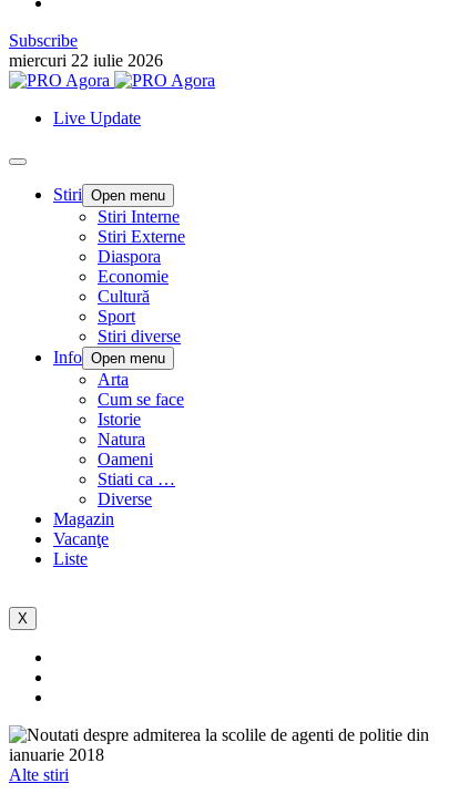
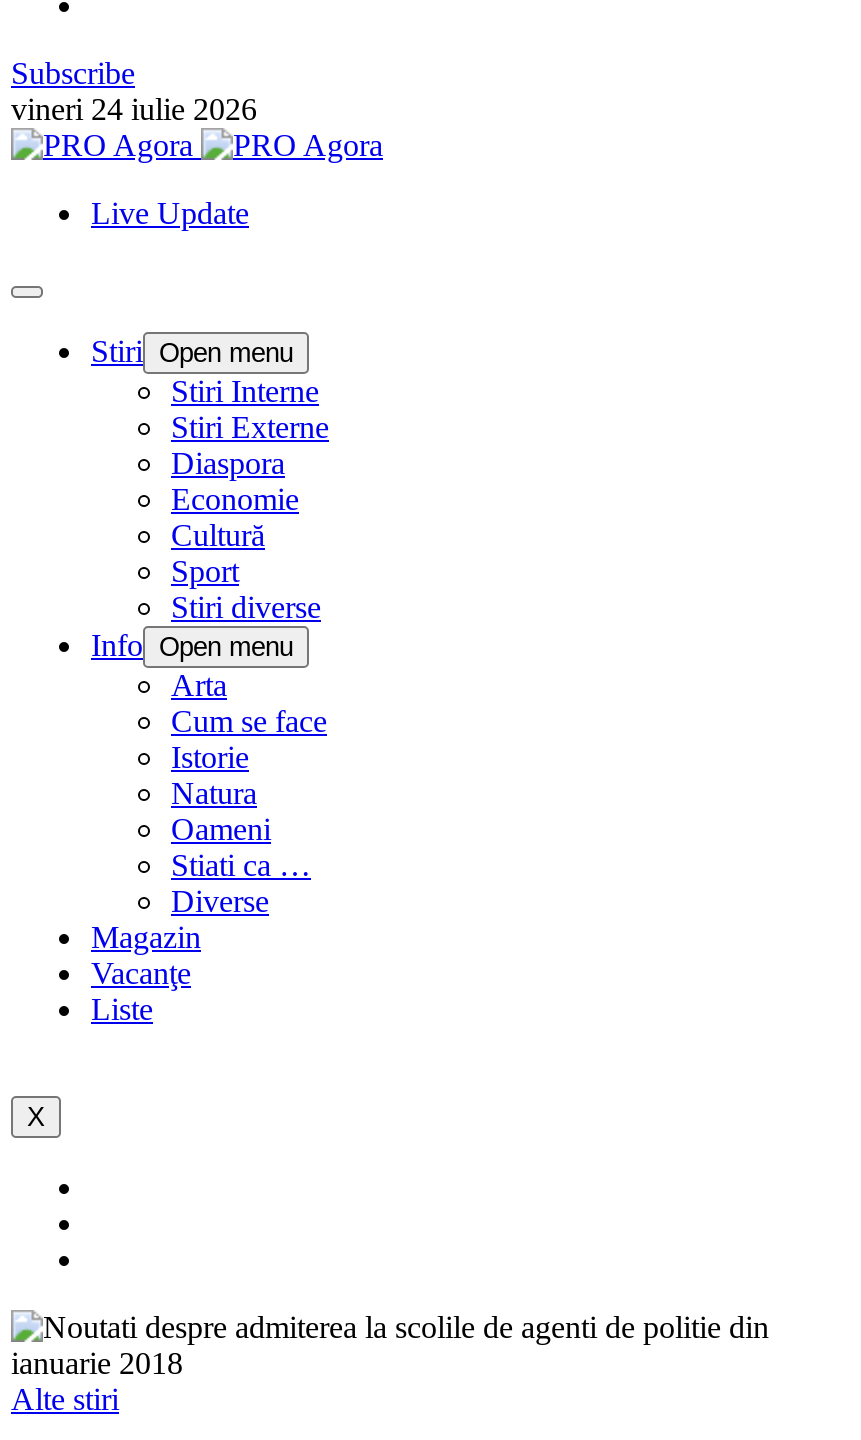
- miercuri 22 iulie 2026
+ vineri 24 iulie 2026
